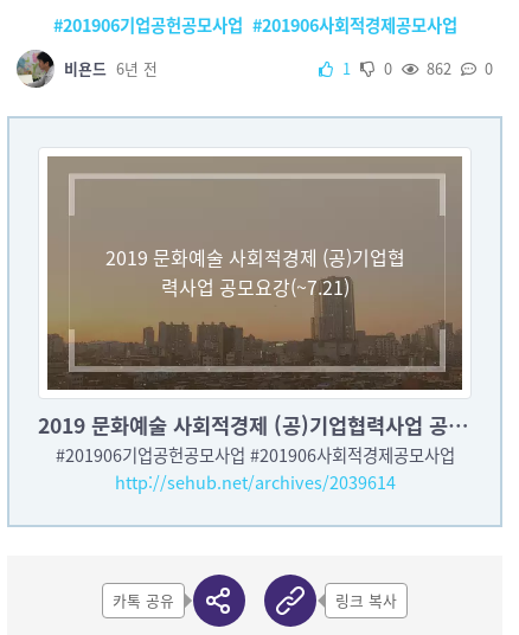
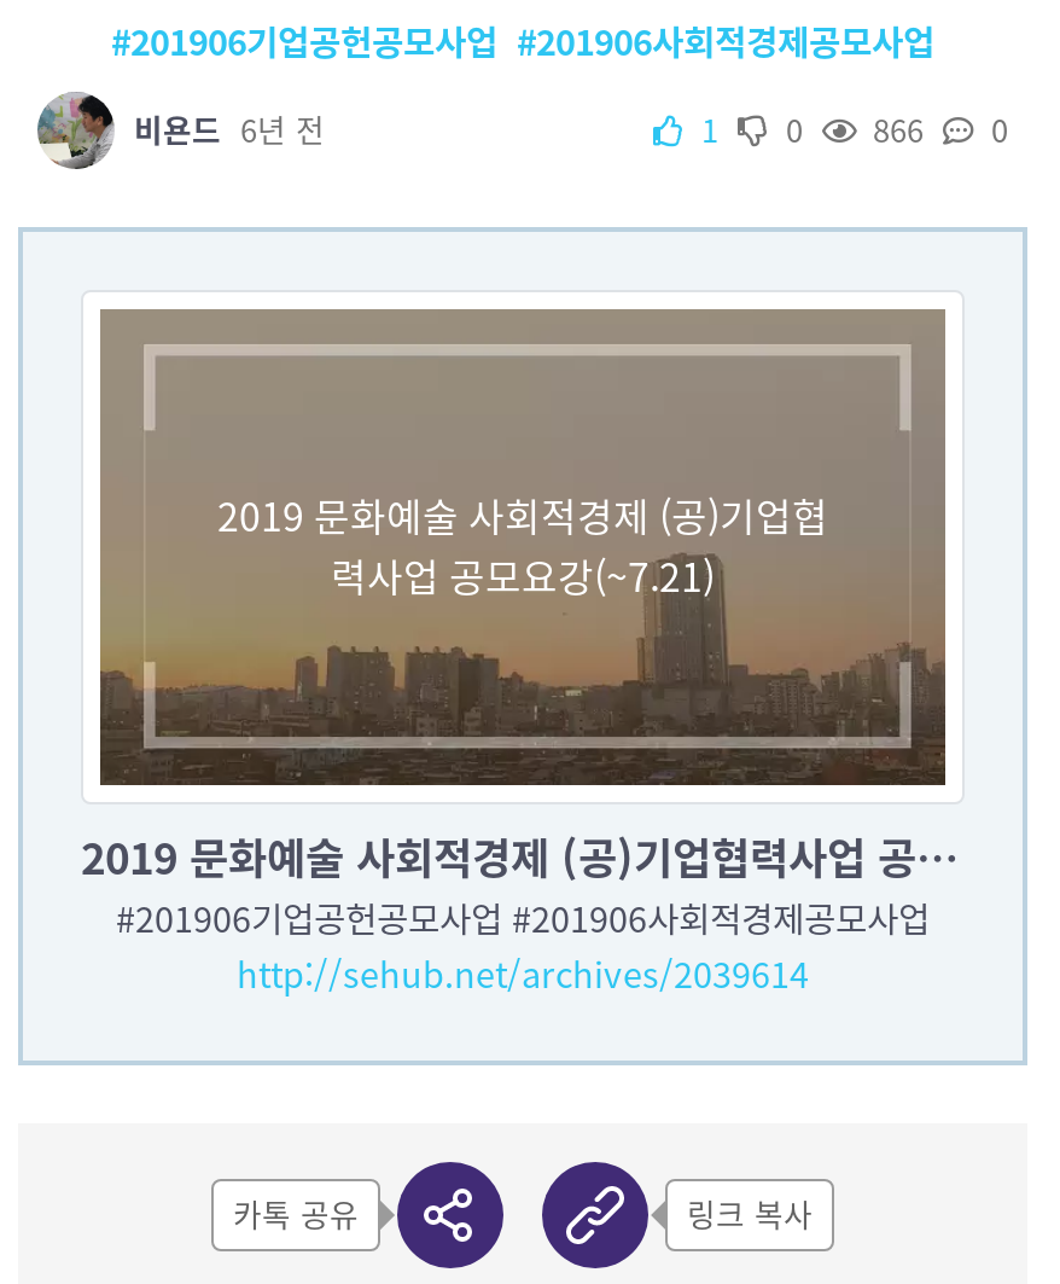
- 1 0 862 0
+ 1 0 866 0
